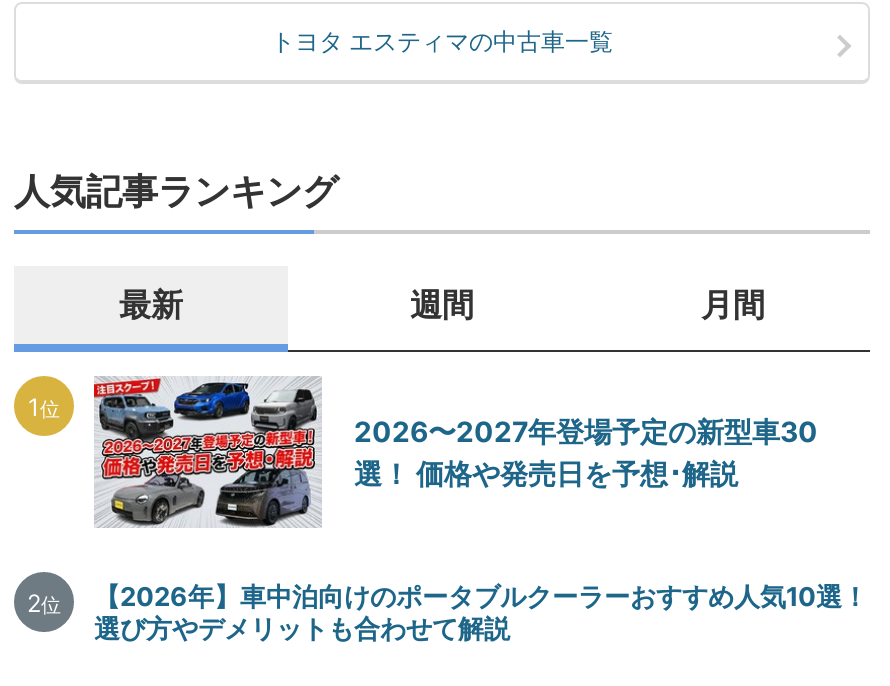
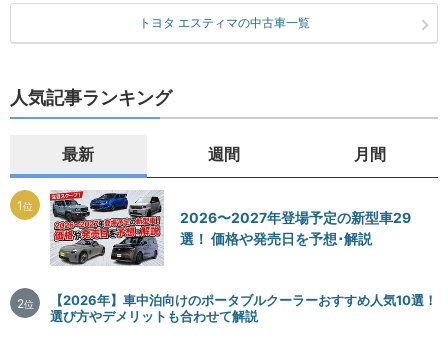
- 2026〜2027年登場予定の新型車30
+ 2026〜2027年登場予定の新型車29
